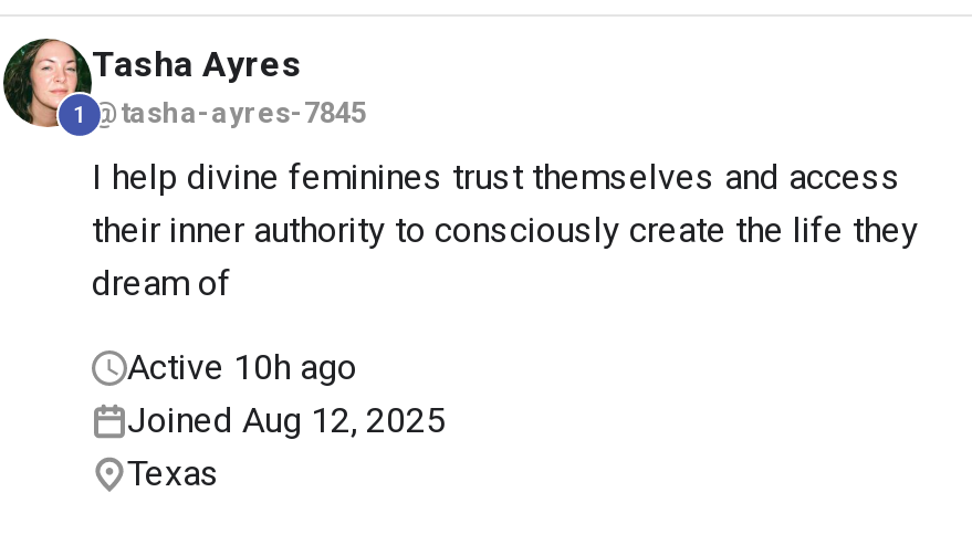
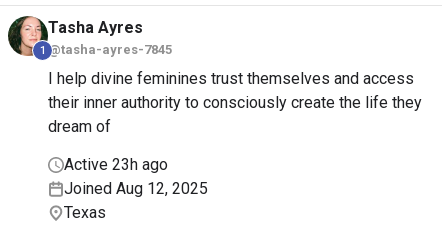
- Active 10h ago
+ Active 23h ago
